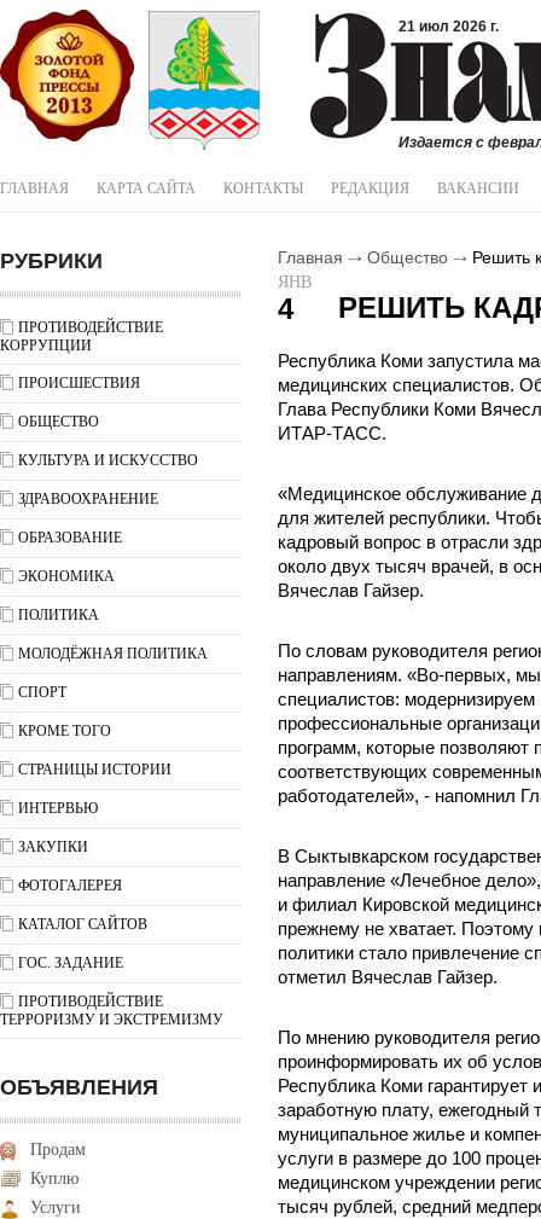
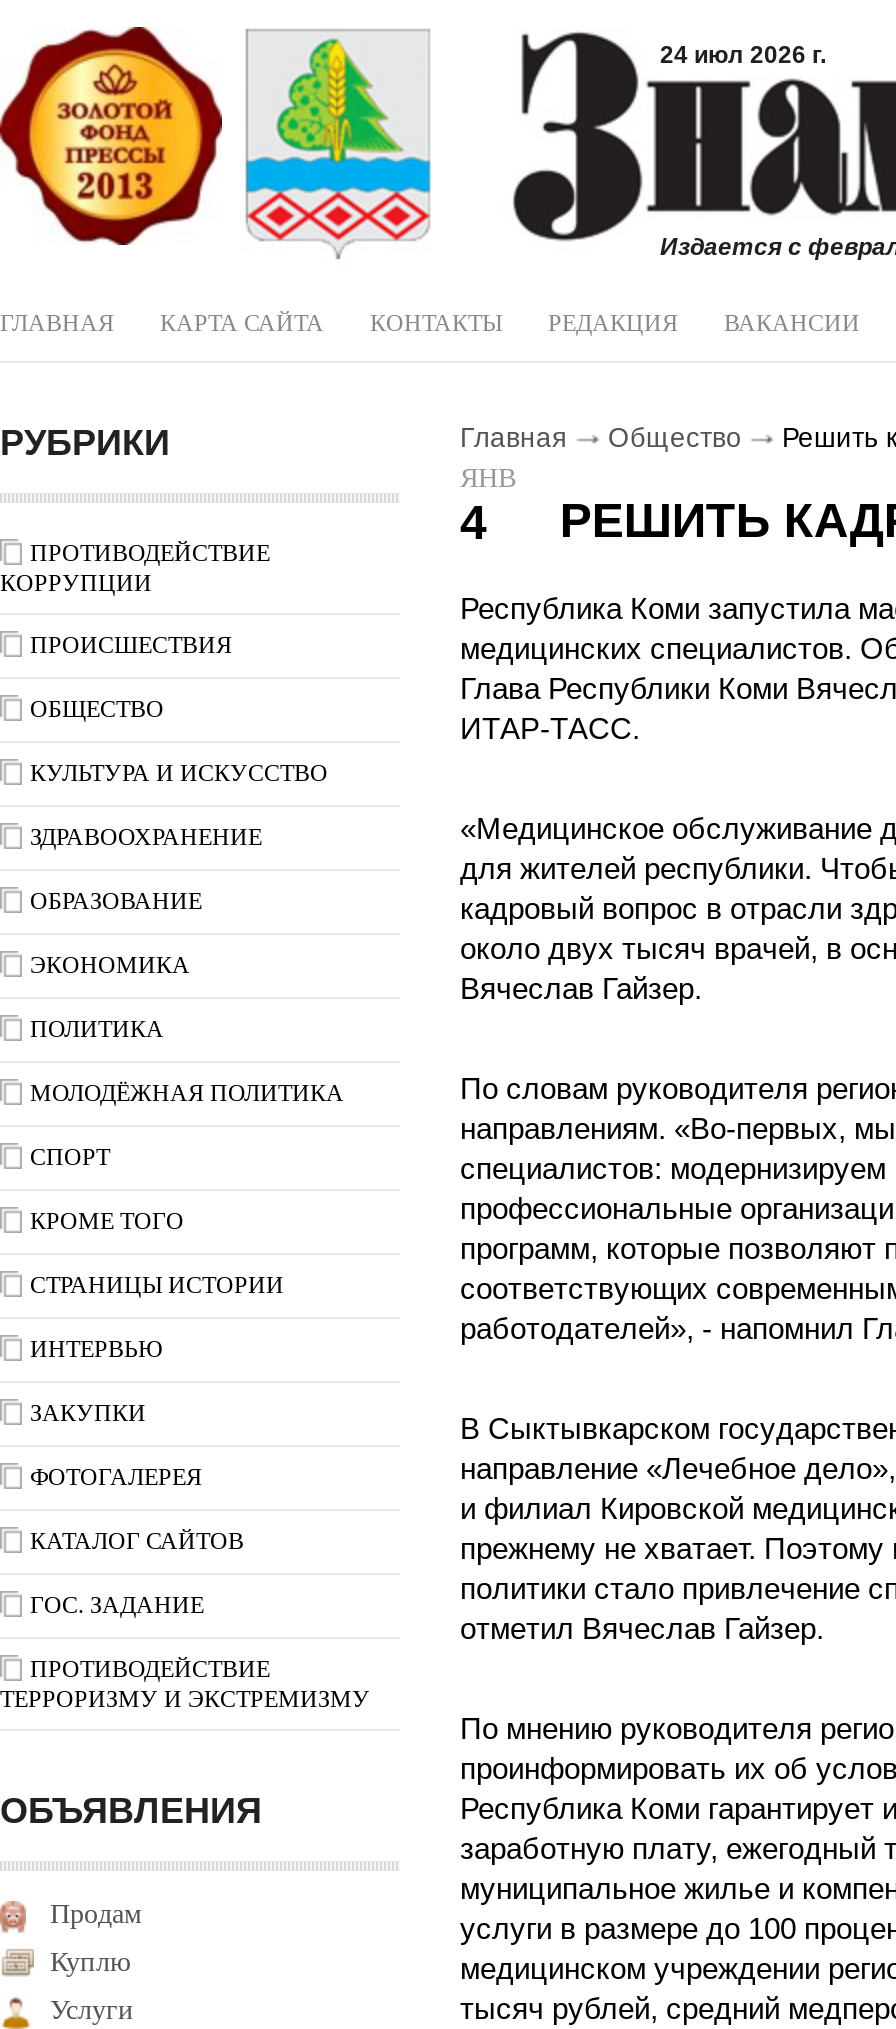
- 21 июл 2026 г.
+ 24 июл 2026 г.
